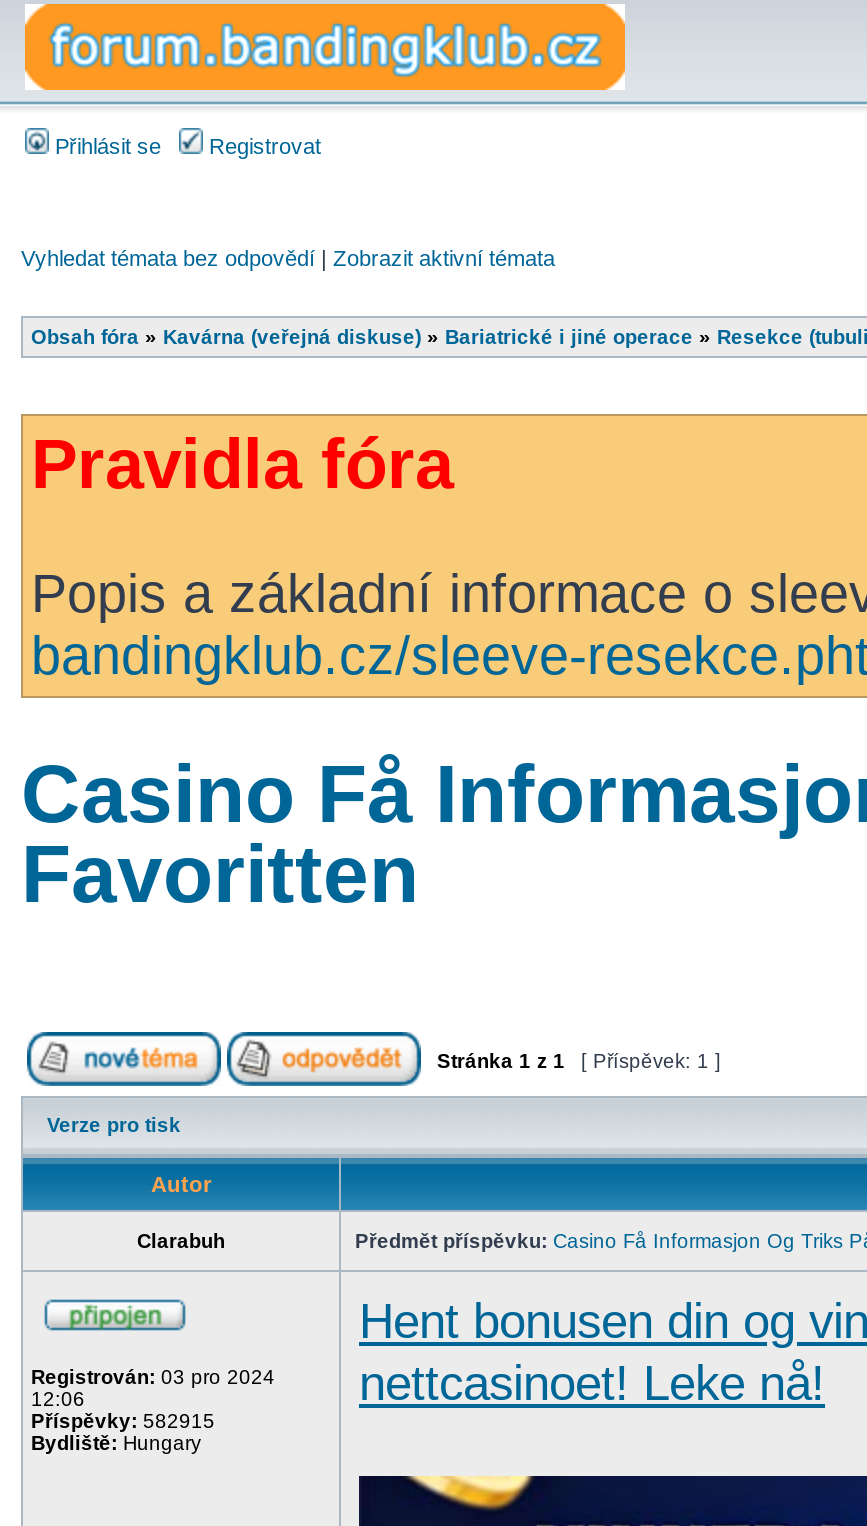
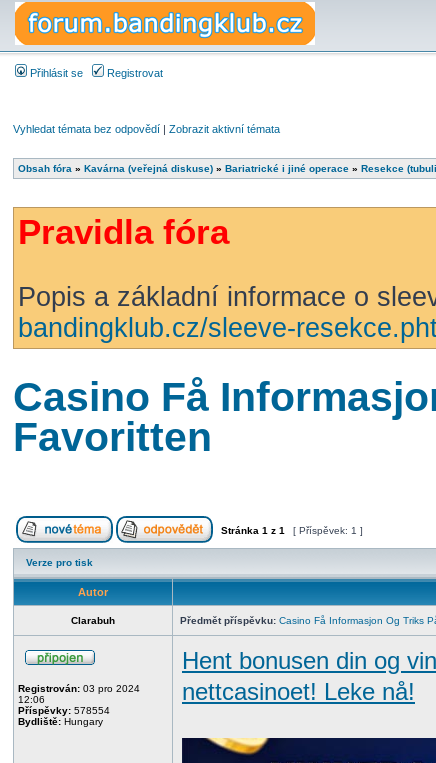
- Příspěvky: 582915
+ Příspěvky: 578554
